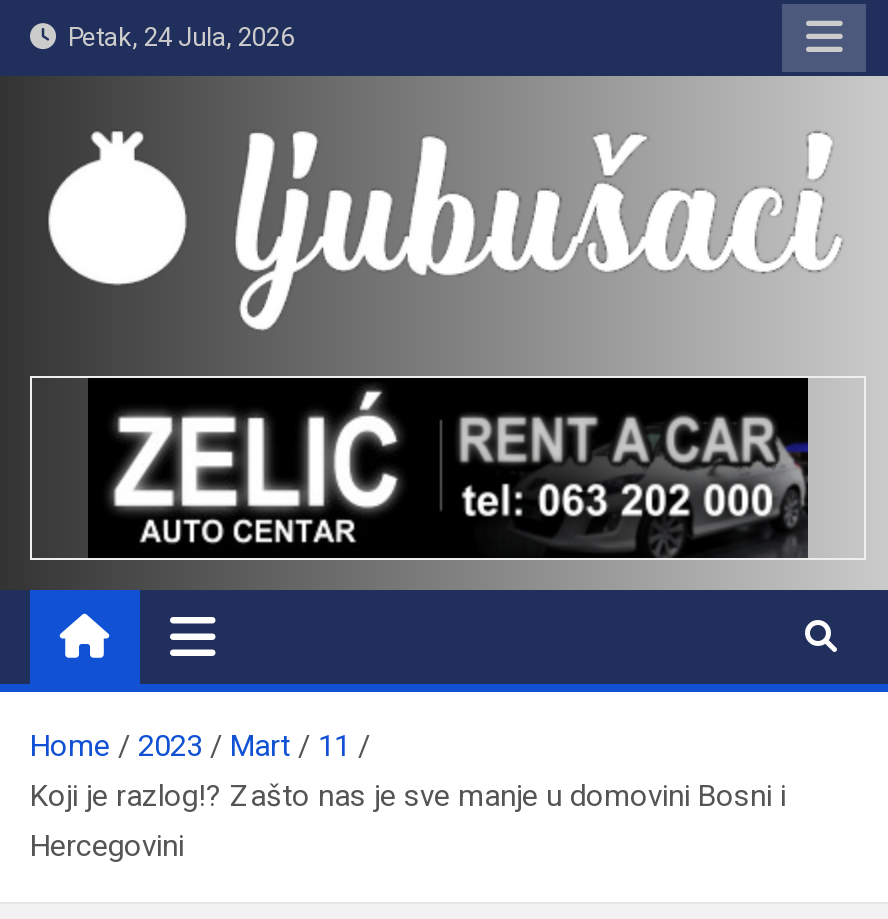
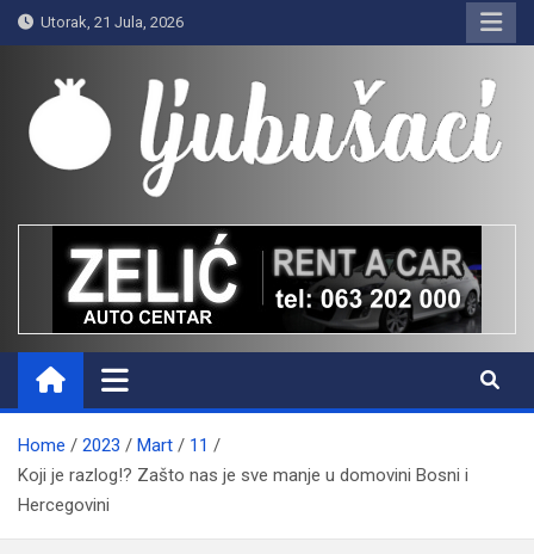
- Petak, 24 Jula, 2026
+ Utorak, 21 Jula, 2026
